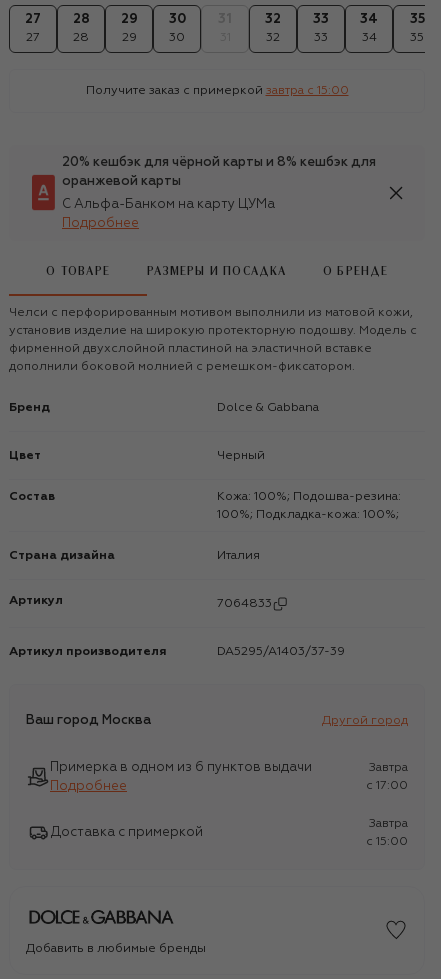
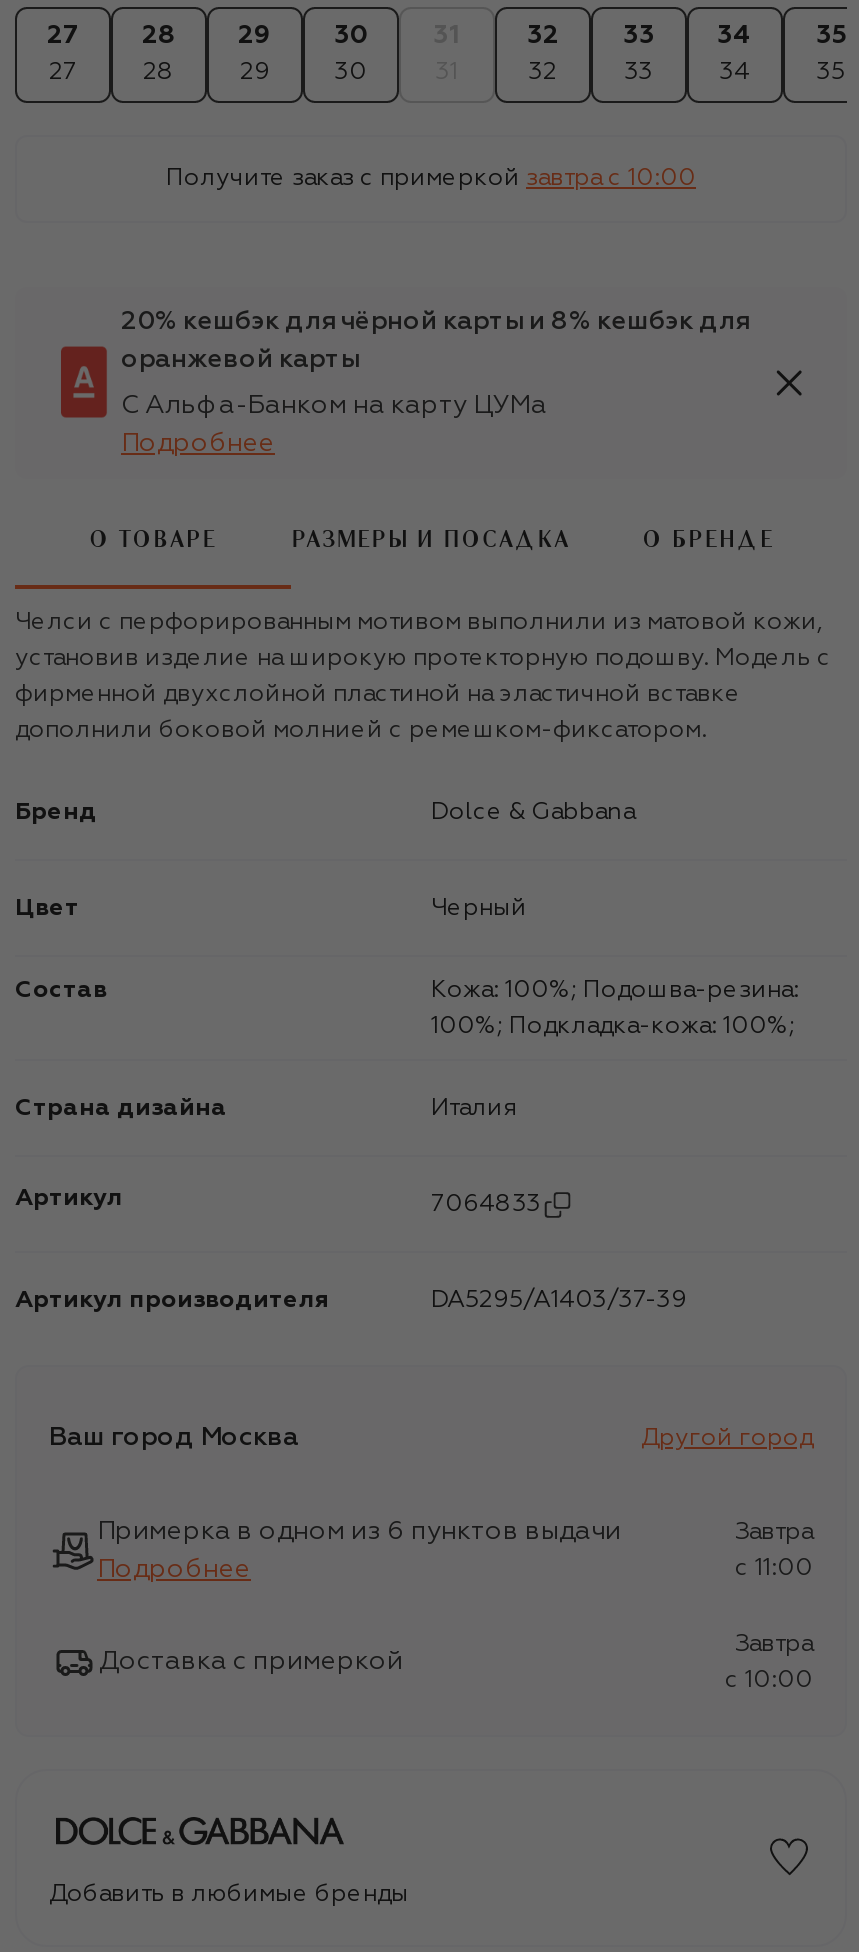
- Получите заказ с примеркой завтра c 15:00
+ Получите заказ с примеркой завтра c 10:00

- c 17:00
+ c 11:00

- c 15:00
+ c 10:00
